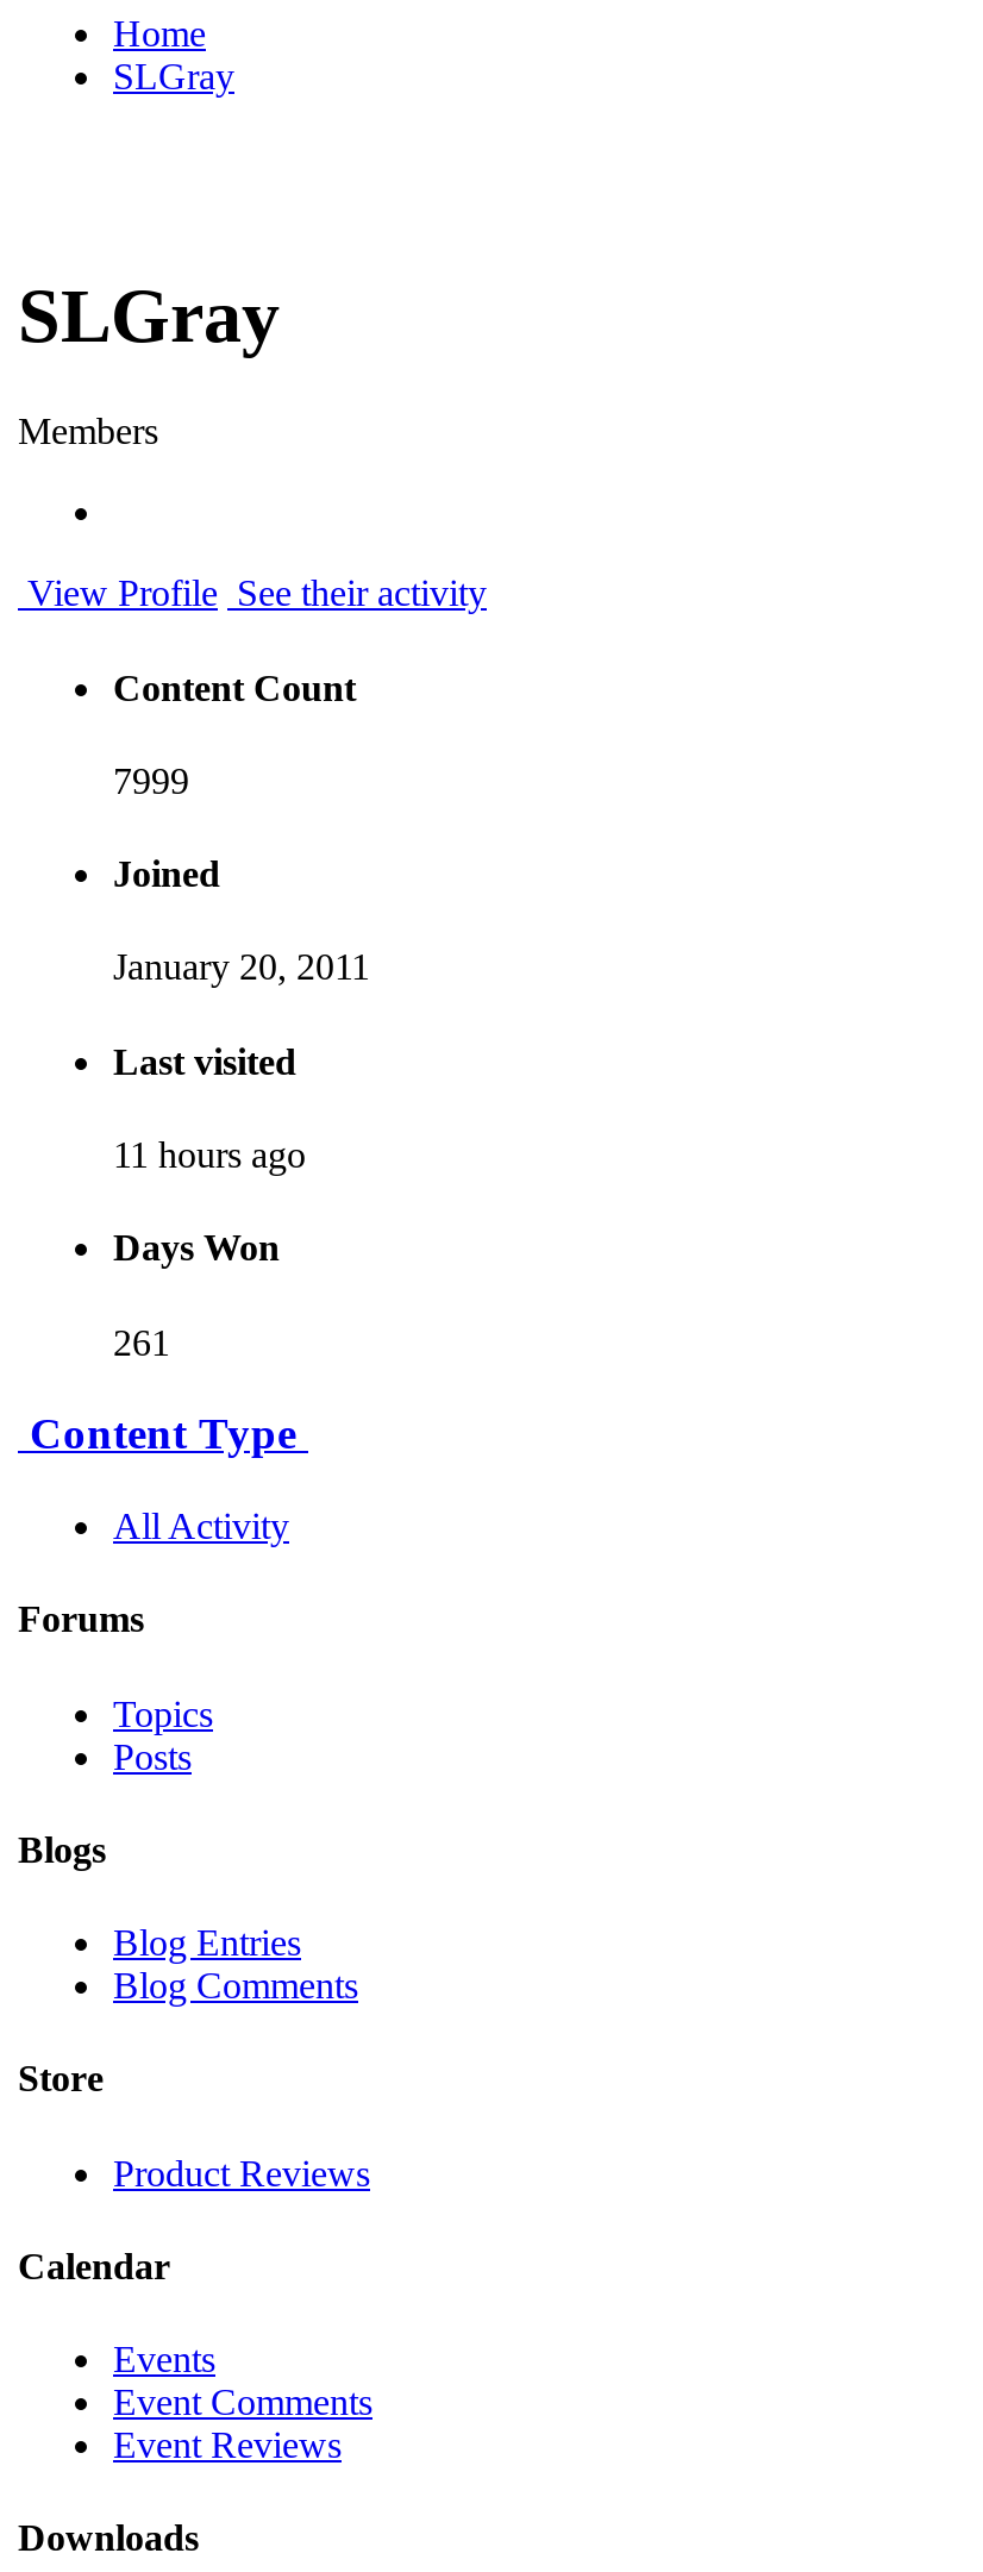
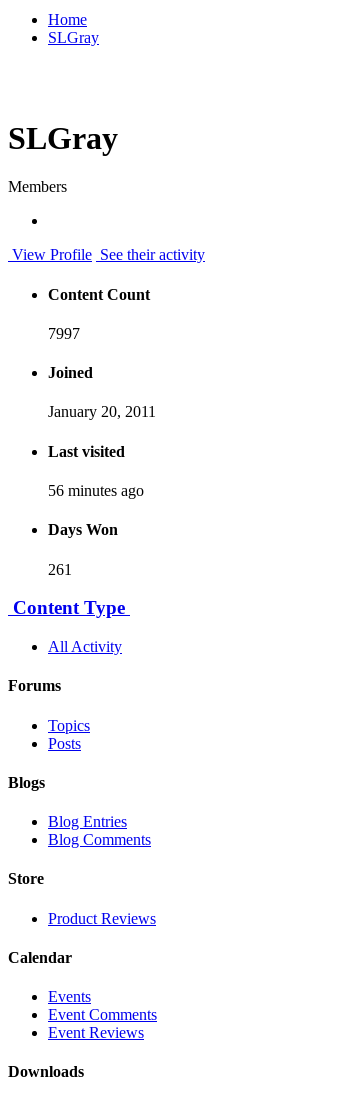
- 7999
+ 7997

- 11 hours ago
+ 56 minutes ago
